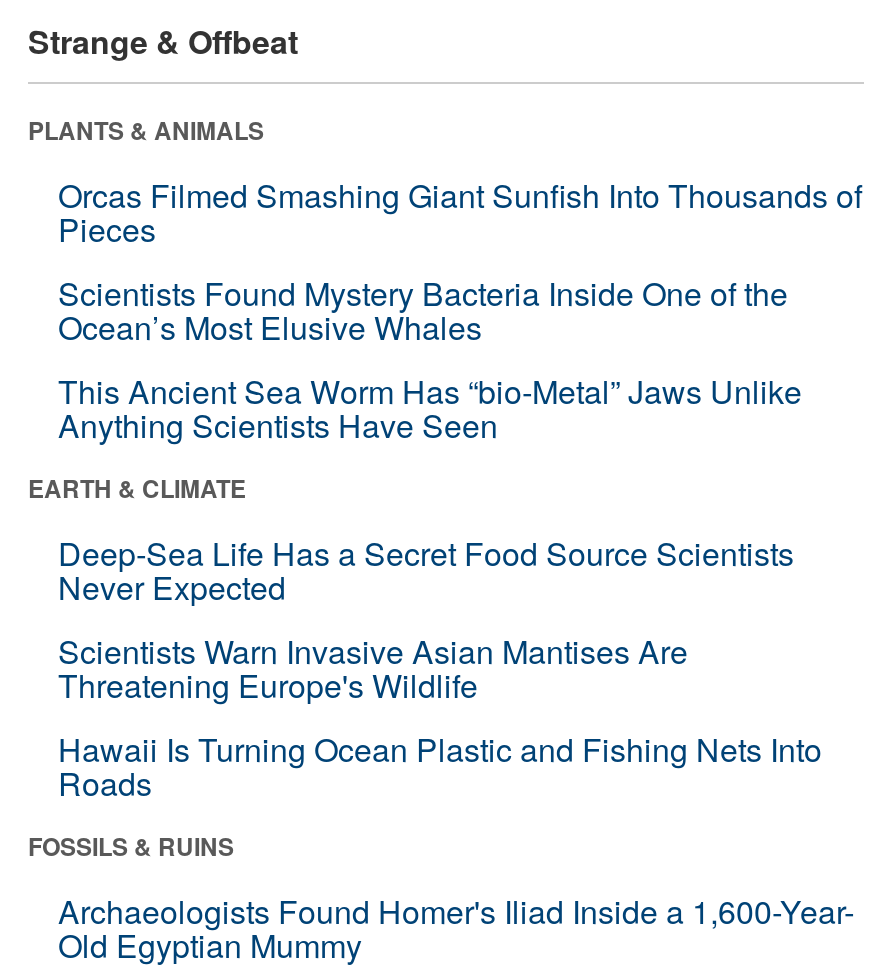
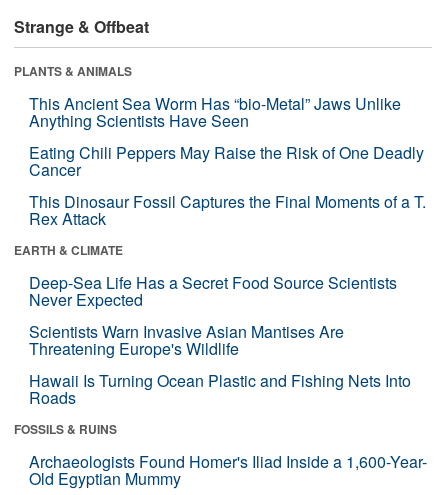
- Orcas Filmed Smashing Giant Sunfish Into Thousands of
- Pieces
- Scientists Found Mystery Bacteria Inside One of the
- Ocean’s Most Elusive Whales

moved up: This Ancient Sea Worm Has “bio-Metal” Jaws Unlike | Anything Scientists Have Seen

+ Eating Chili Peppers May Raise the Risk of One Deadly
+ Cancer
+ This Dinosaur Fossil Captures the Final Moments of a T.
+ Rex Attack
